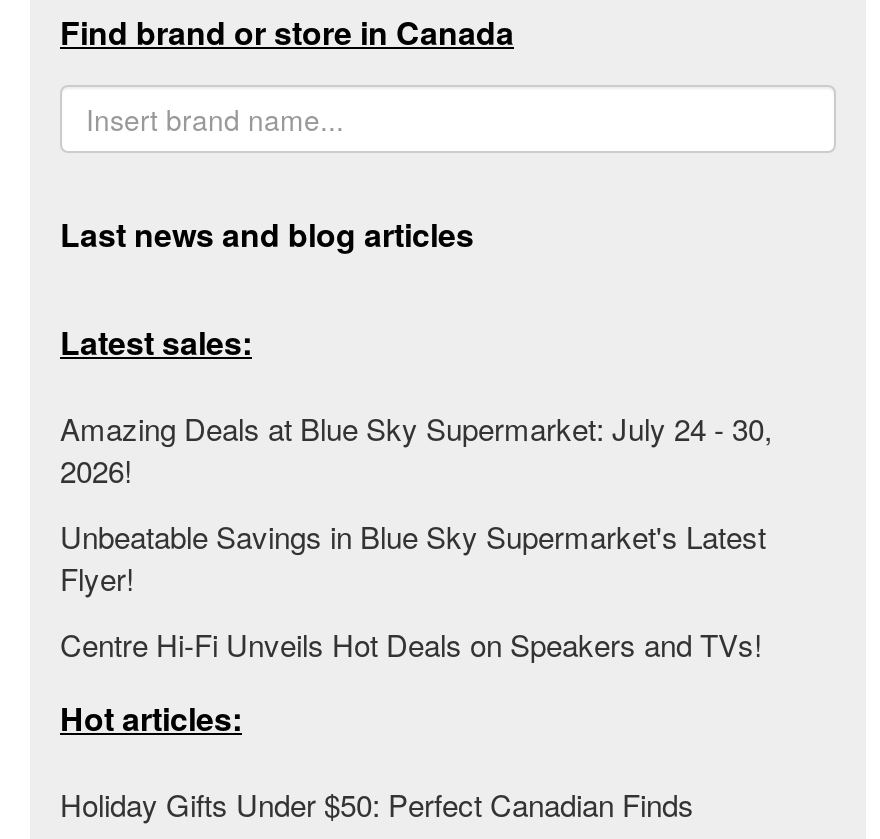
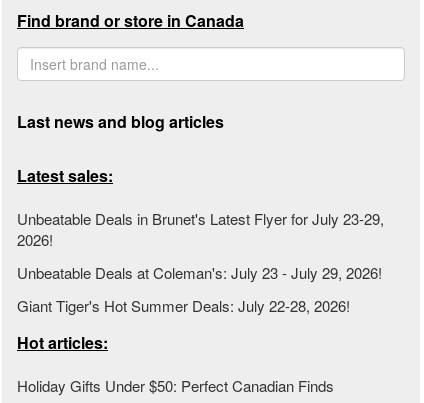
- Amazing Deals at Blue Sky Supermarket: July 24 - 30,
+ Unbeatable Deals in Brunet's Latest Flyer for July 23-29,

- Unbeatable Savings in Blue Sky Supermarket's Latest
- Flyer!
+ Unbeatable Deals at Coleman's: July 23 - July 29, 2026!

- Centre Hi-Fi Unveils Hot Deals on Speakers and TVs!
+ Giant Tiger's Hot Summer Deals: July 22-28, 2026!
